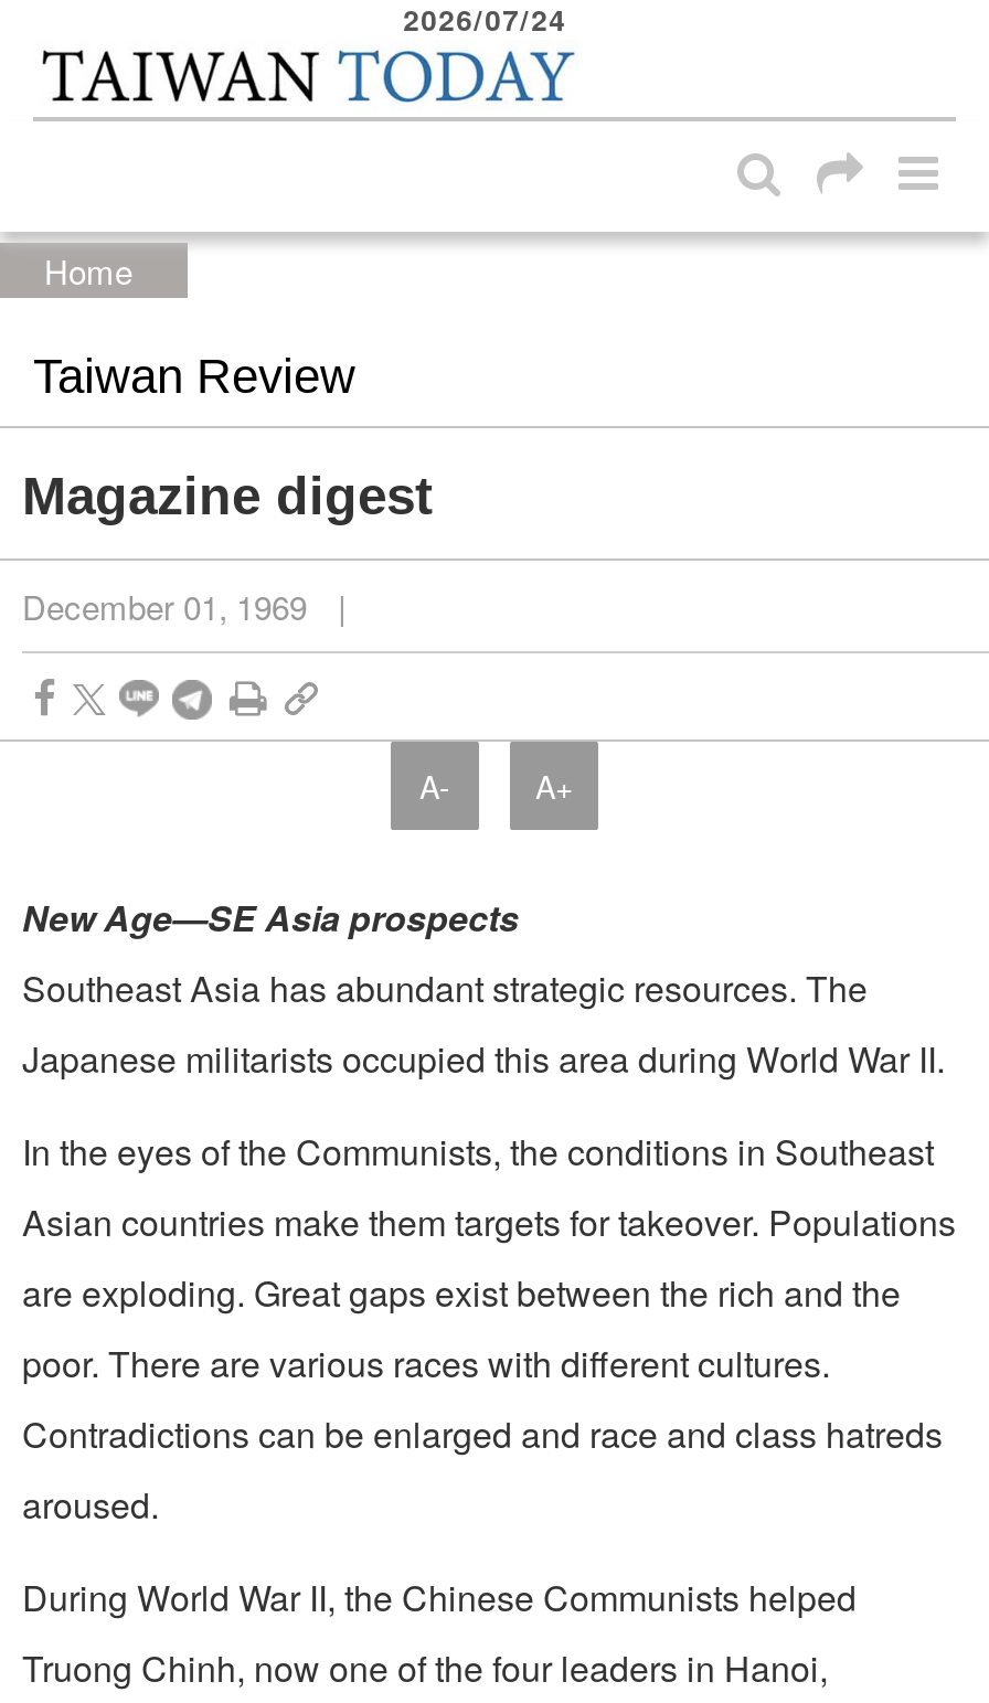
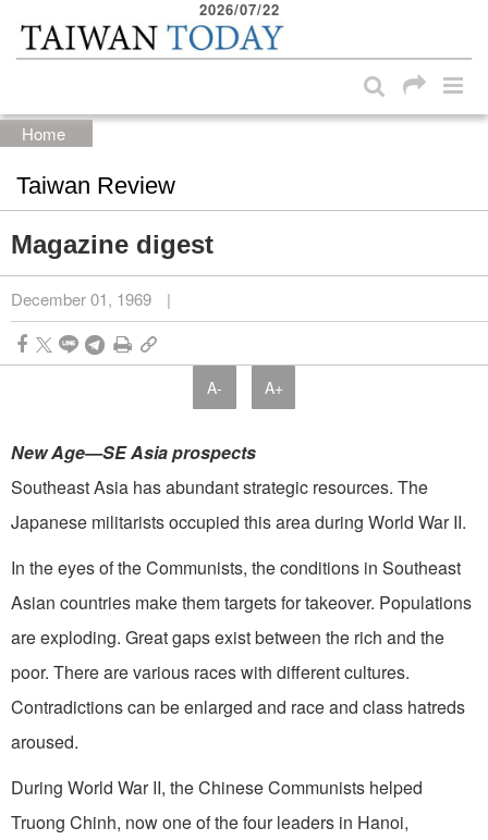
- 2026/07/24
+ 2026/07/22
